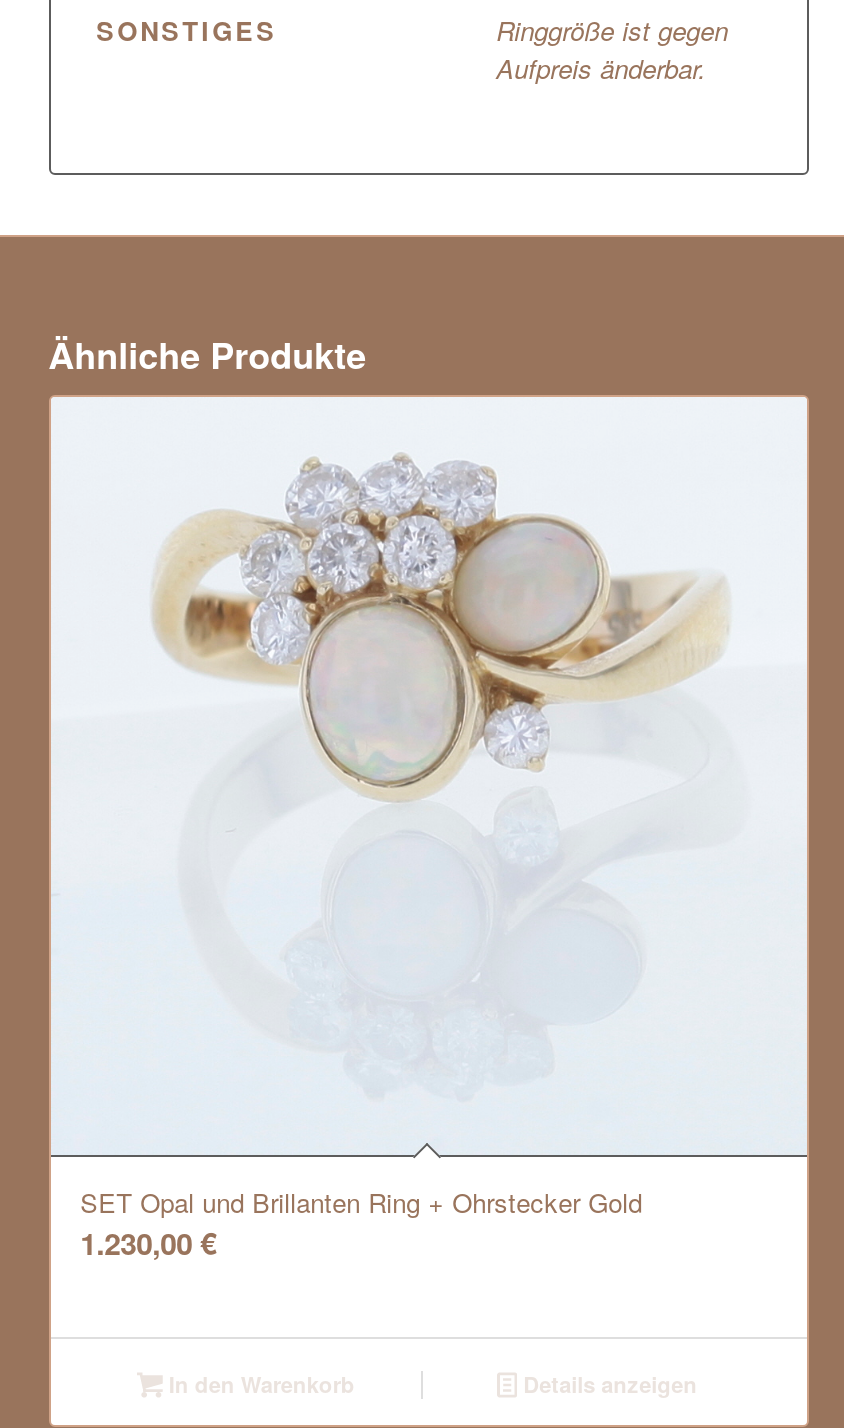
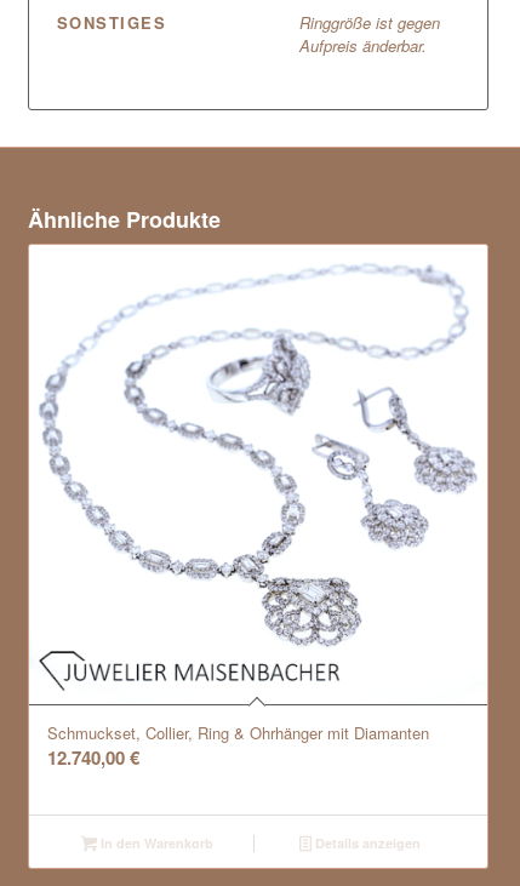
- [image]
- SET Opal und Brillanten Ring + Ohrstecker Gold
- 1.230,00 €
+ [image]
+ Schmuckset, Collier, Ring & Ohrhänger mit Diamanten
+ 12.740,00 €
